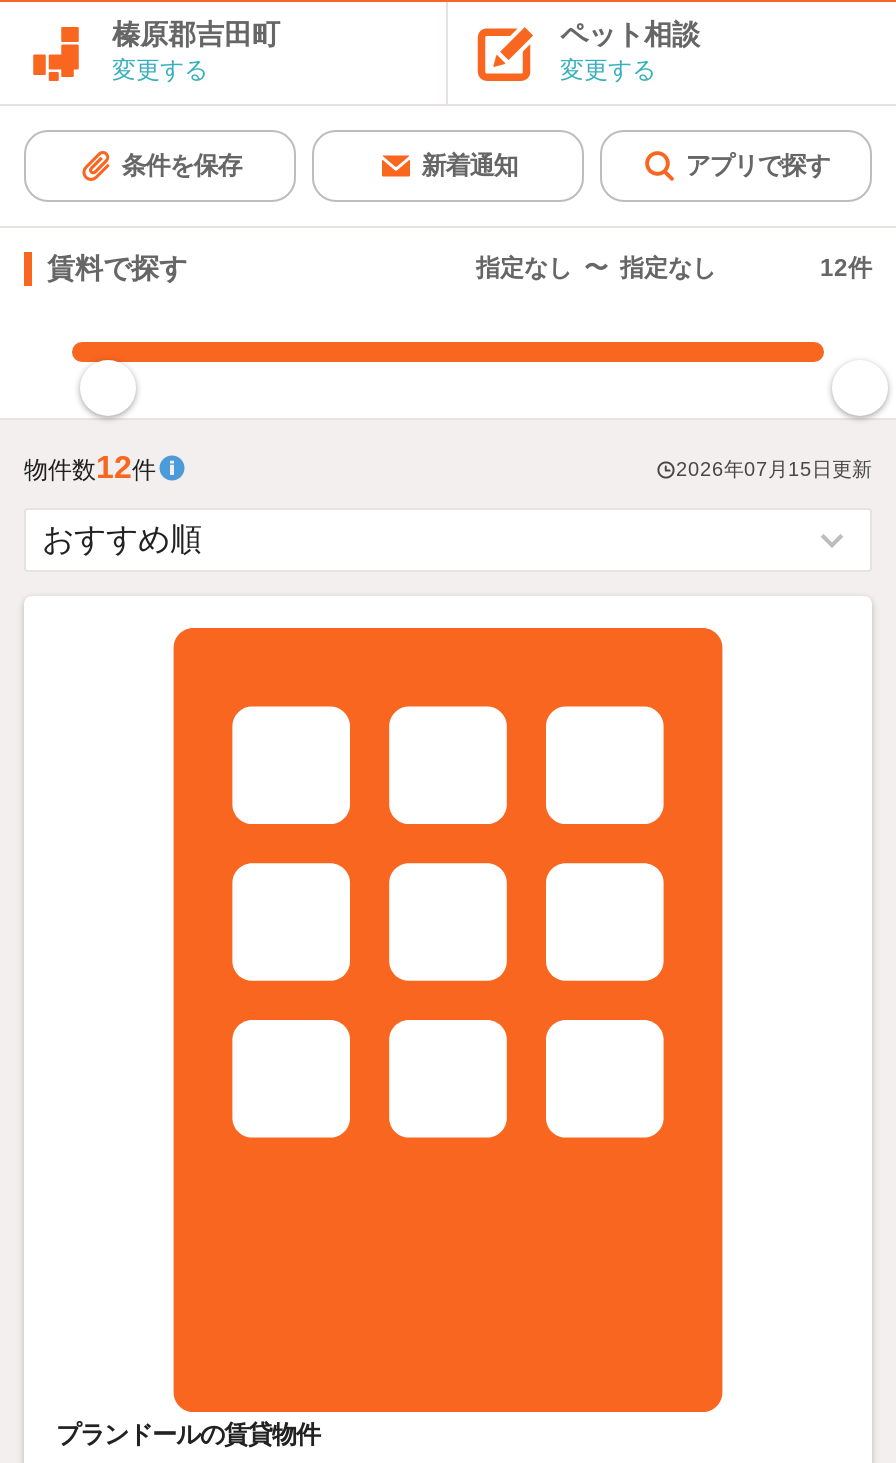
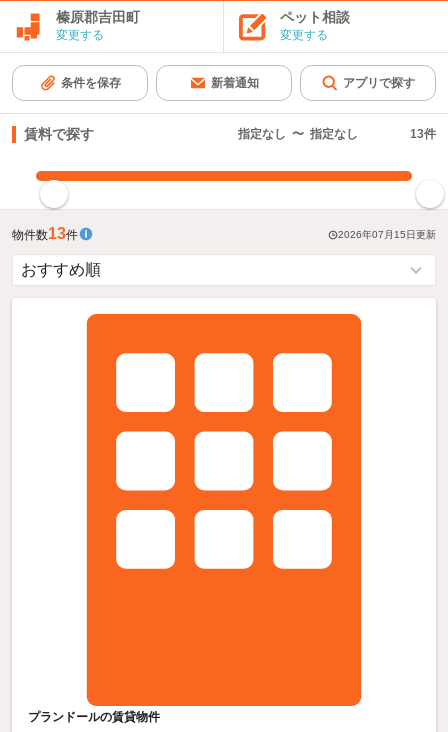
- 12件
+ 13件

- 物件数12件
+ 物件数13件
